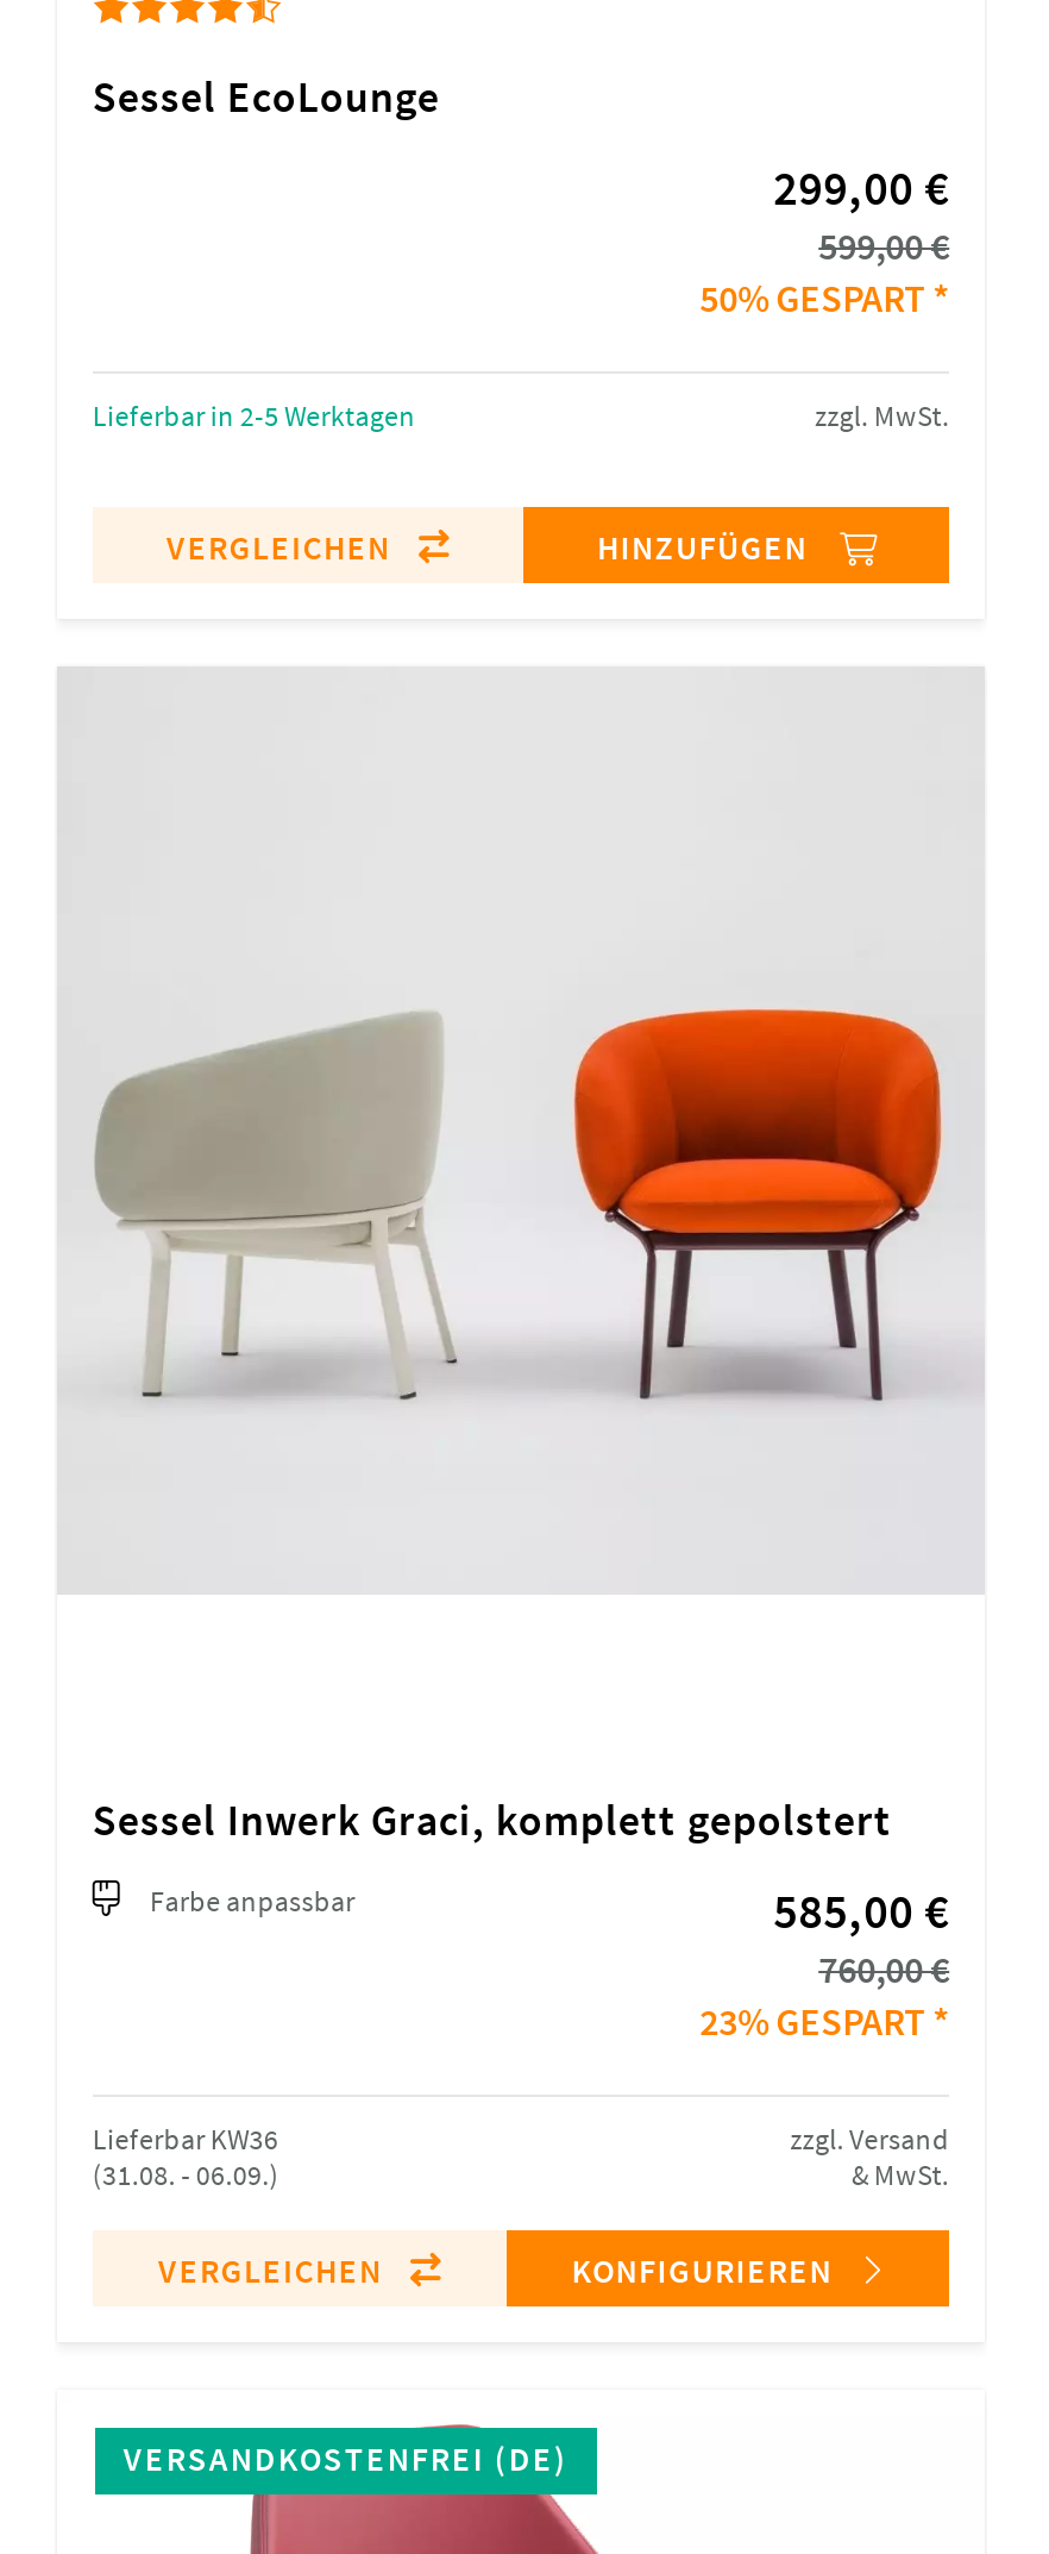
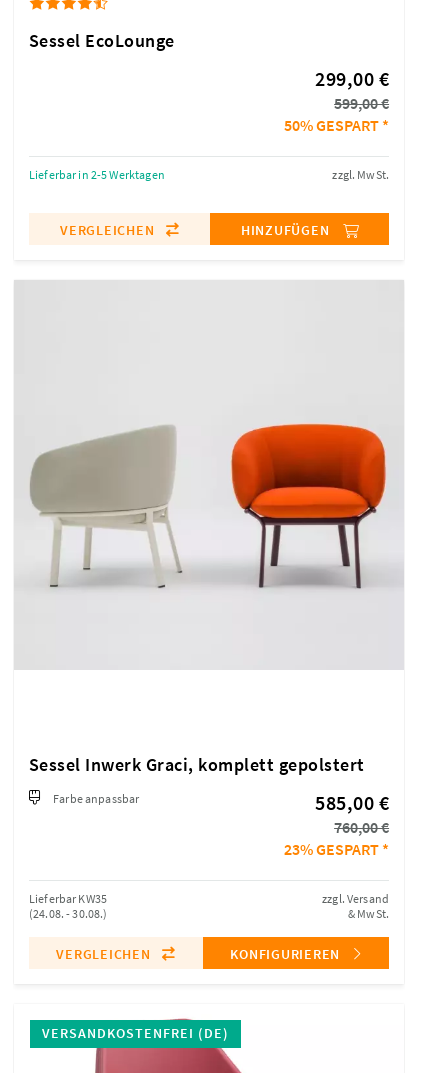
- Lieferbar KW36
+ Lieferbar KW35

- (31.08. - 06.09.)
+ (24.08. - 30.08.)
